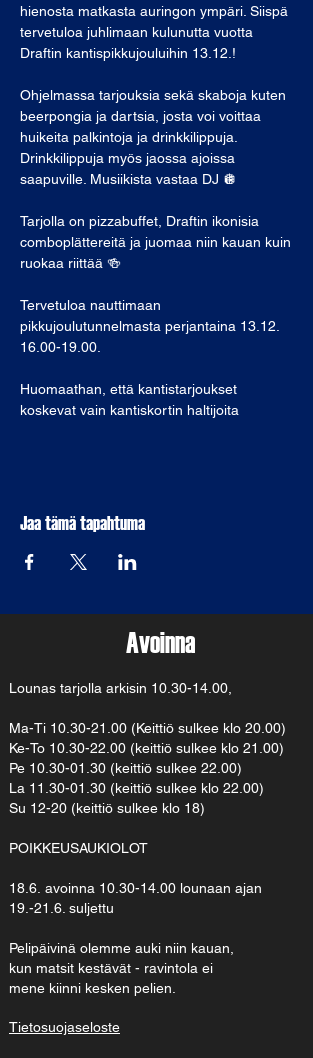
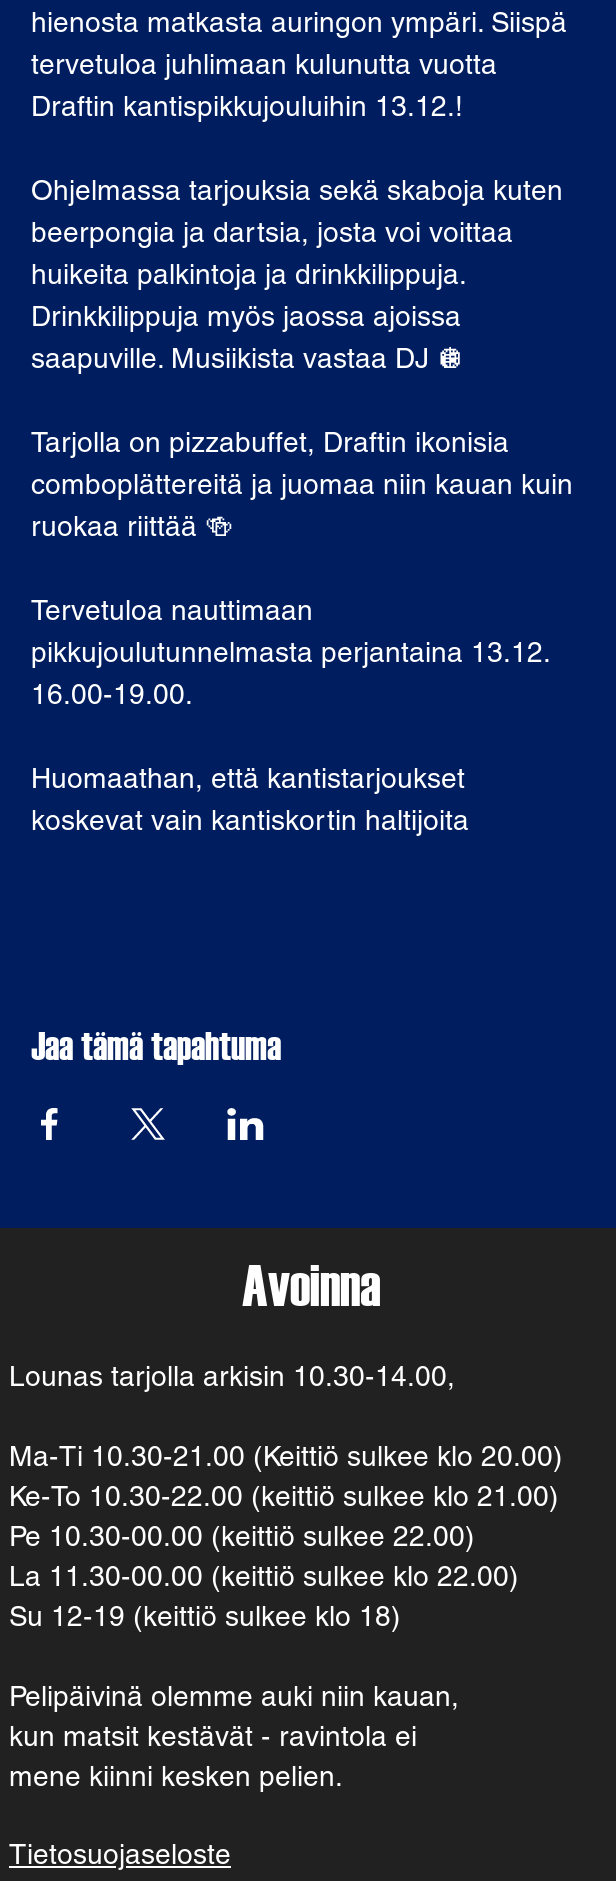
- Pe 10.30-01.30 (keittiö sulkee 22.00)
- La 11.30-01.30 (keittiö sulkee klo 22.00)
- Su 12-20 (keittiö sulkee klo 18)
- POIKKEUSAUKIOLOT
- 18.6. avoinna 10.30-14.00 lounaan ajan
- 19.-21.6. suljettu
+ Pe 10.30-00.00 (keittiö sulkee 22.00)
+ La 11.30-00.00 (keittiö sulkee klo 22.00)
+ Su 12-19 (keittiö sulkee klo 18)
